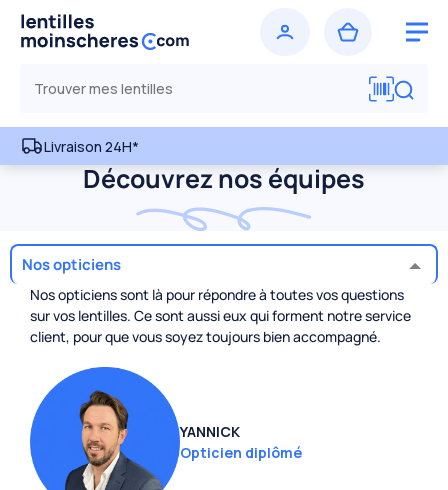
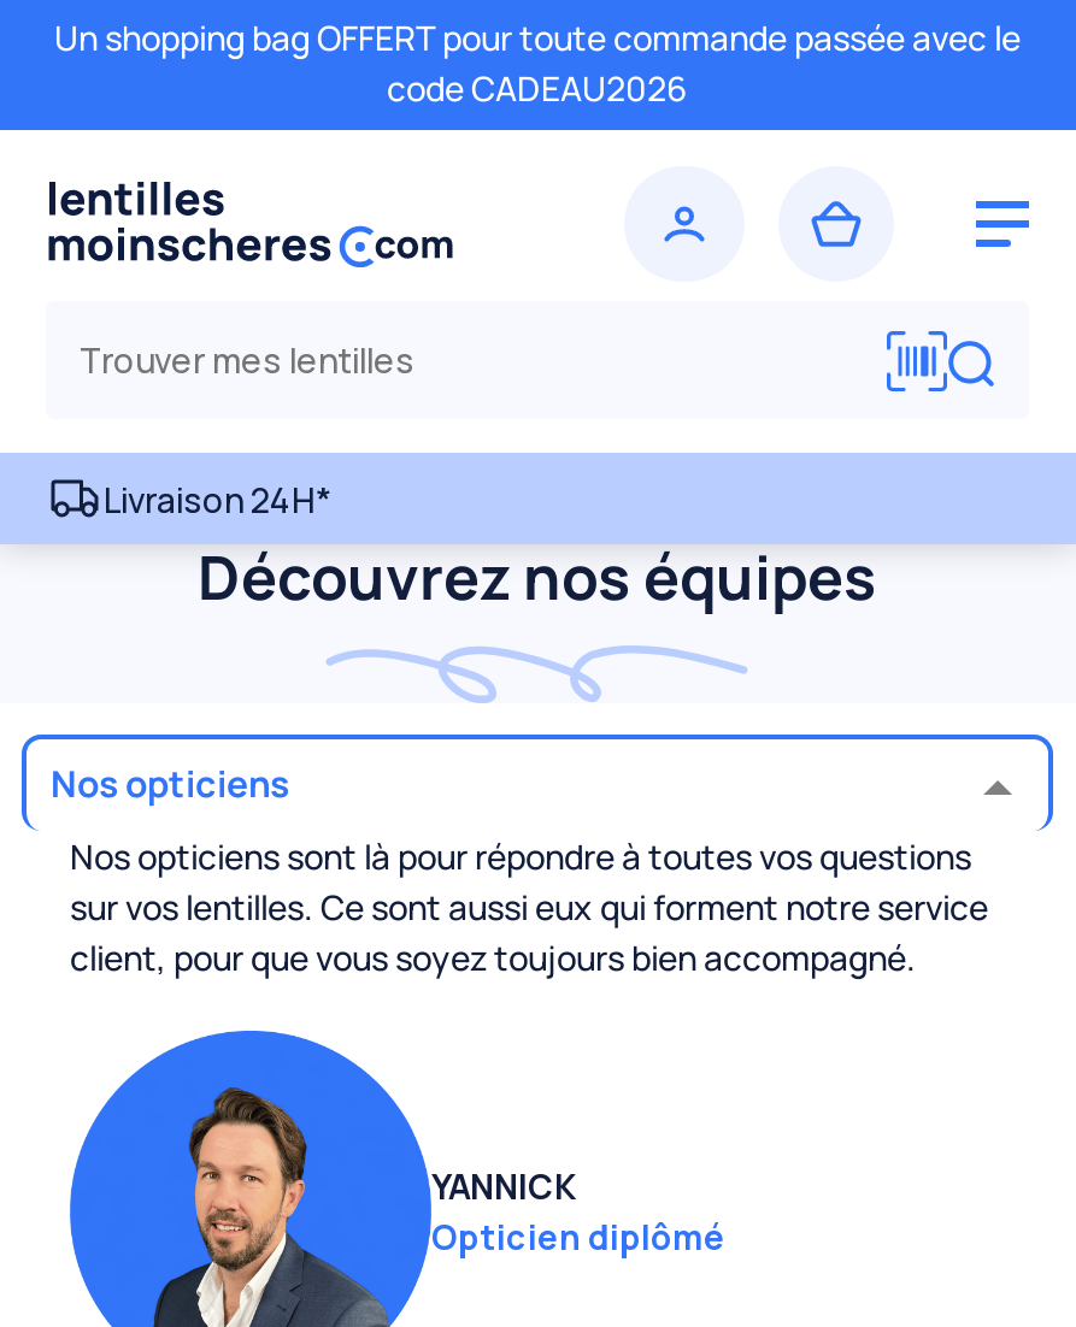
+ Un shopping bag OFFERT pour toute commande passée avec le
+ code CADEAU2026
